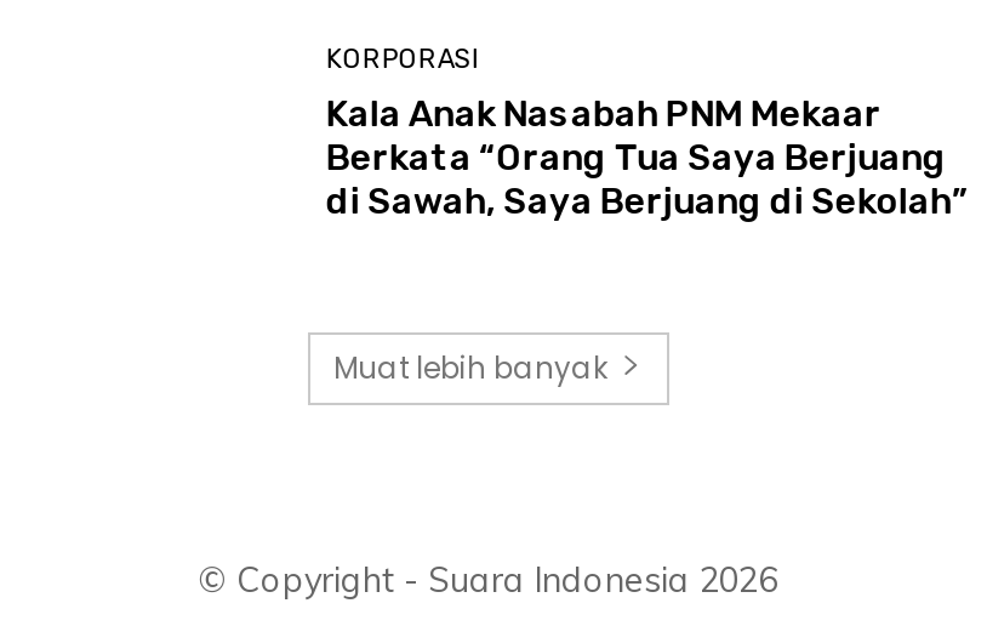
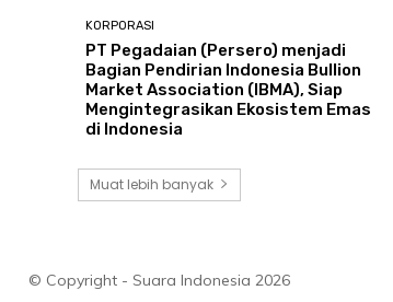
- Kala Anak Nasabah PNM Mekaar
- Berkata “Orang Tua Saya Berjuang
- di Sawah, Saya Berjuang di Sekolah”
+ PT Pegadaian (Persero) menjadi
+ Bagian Pendirian Indonesia Bullion
+ Market Association (IBMA), Siap
+ Mengintegrasikan Ekosistem Emas
+ di Indonesia
